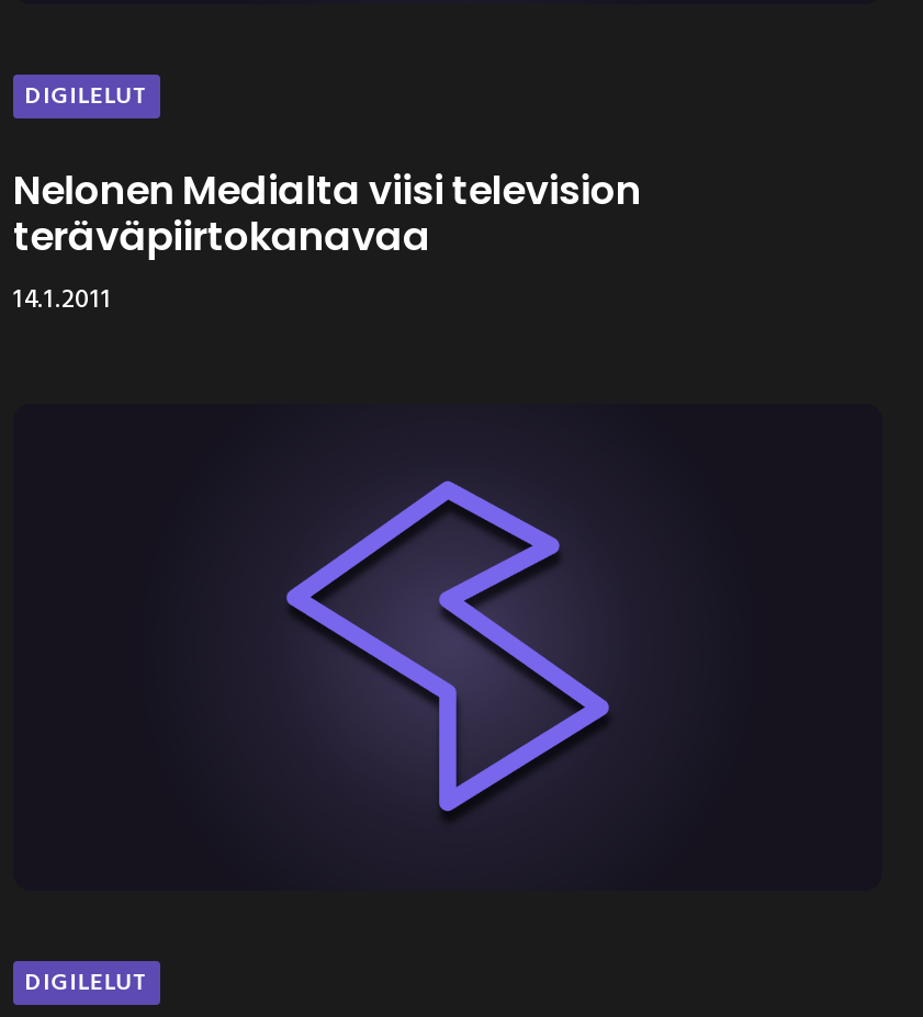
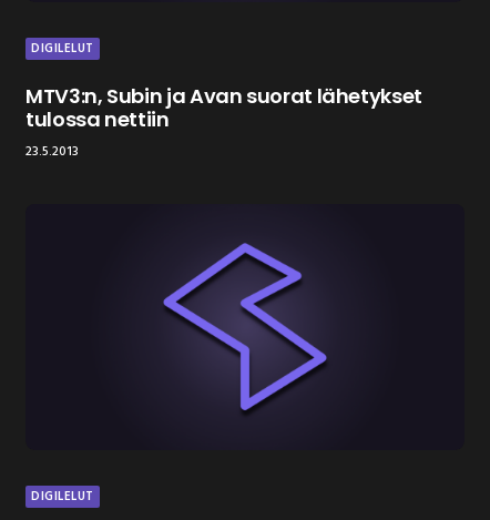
- Nelonen Medialta viisi television
- teräväpiirtokanavaa
- 14.1.2011
+ MTV3:n, Subin ja Avan suorat lähetykset
+ tulossa nettiin
+ 23.5.2013
